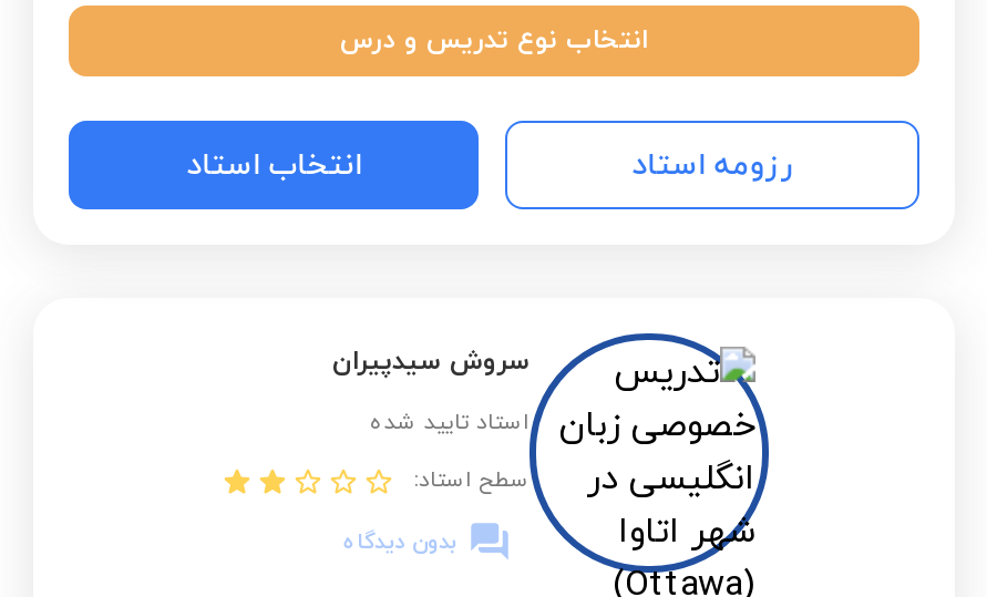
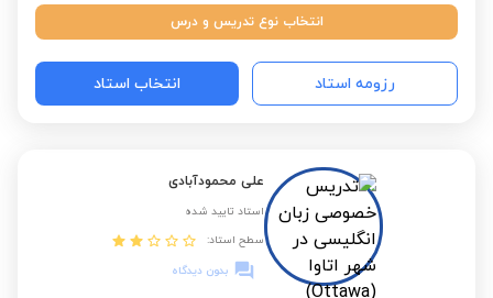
- سروش سیدپیران
+ علی محمودآبادی
